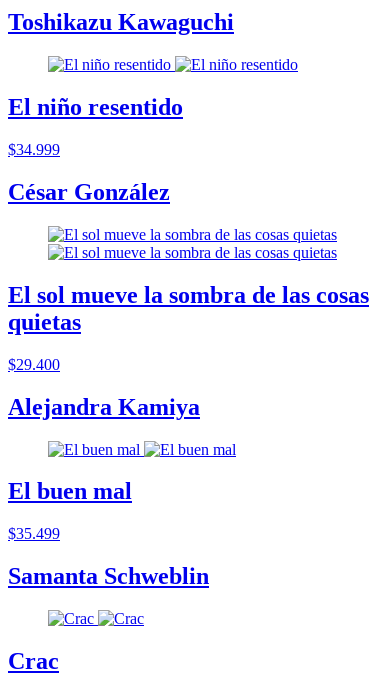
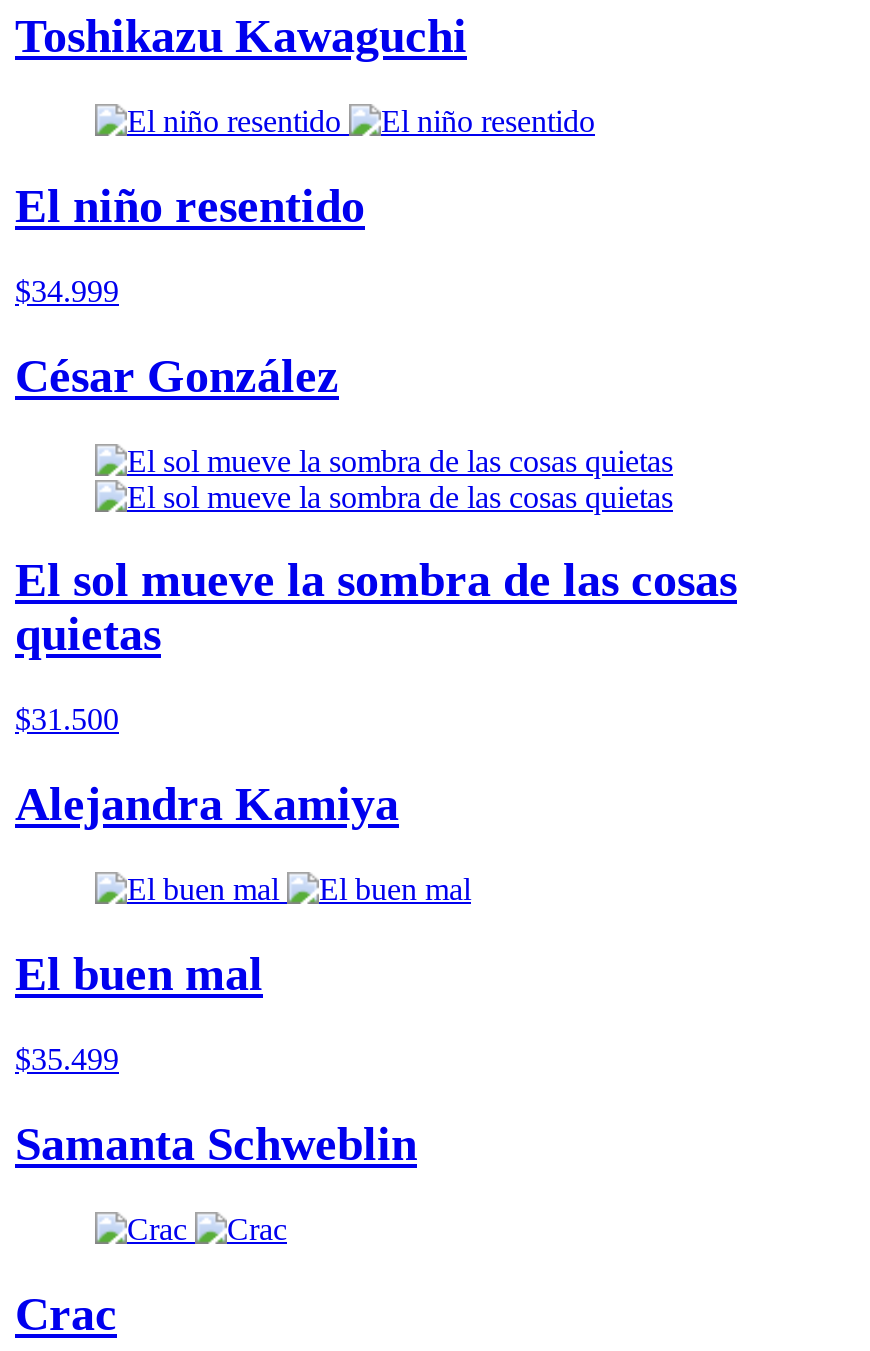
- $29.400
+ $31.500
